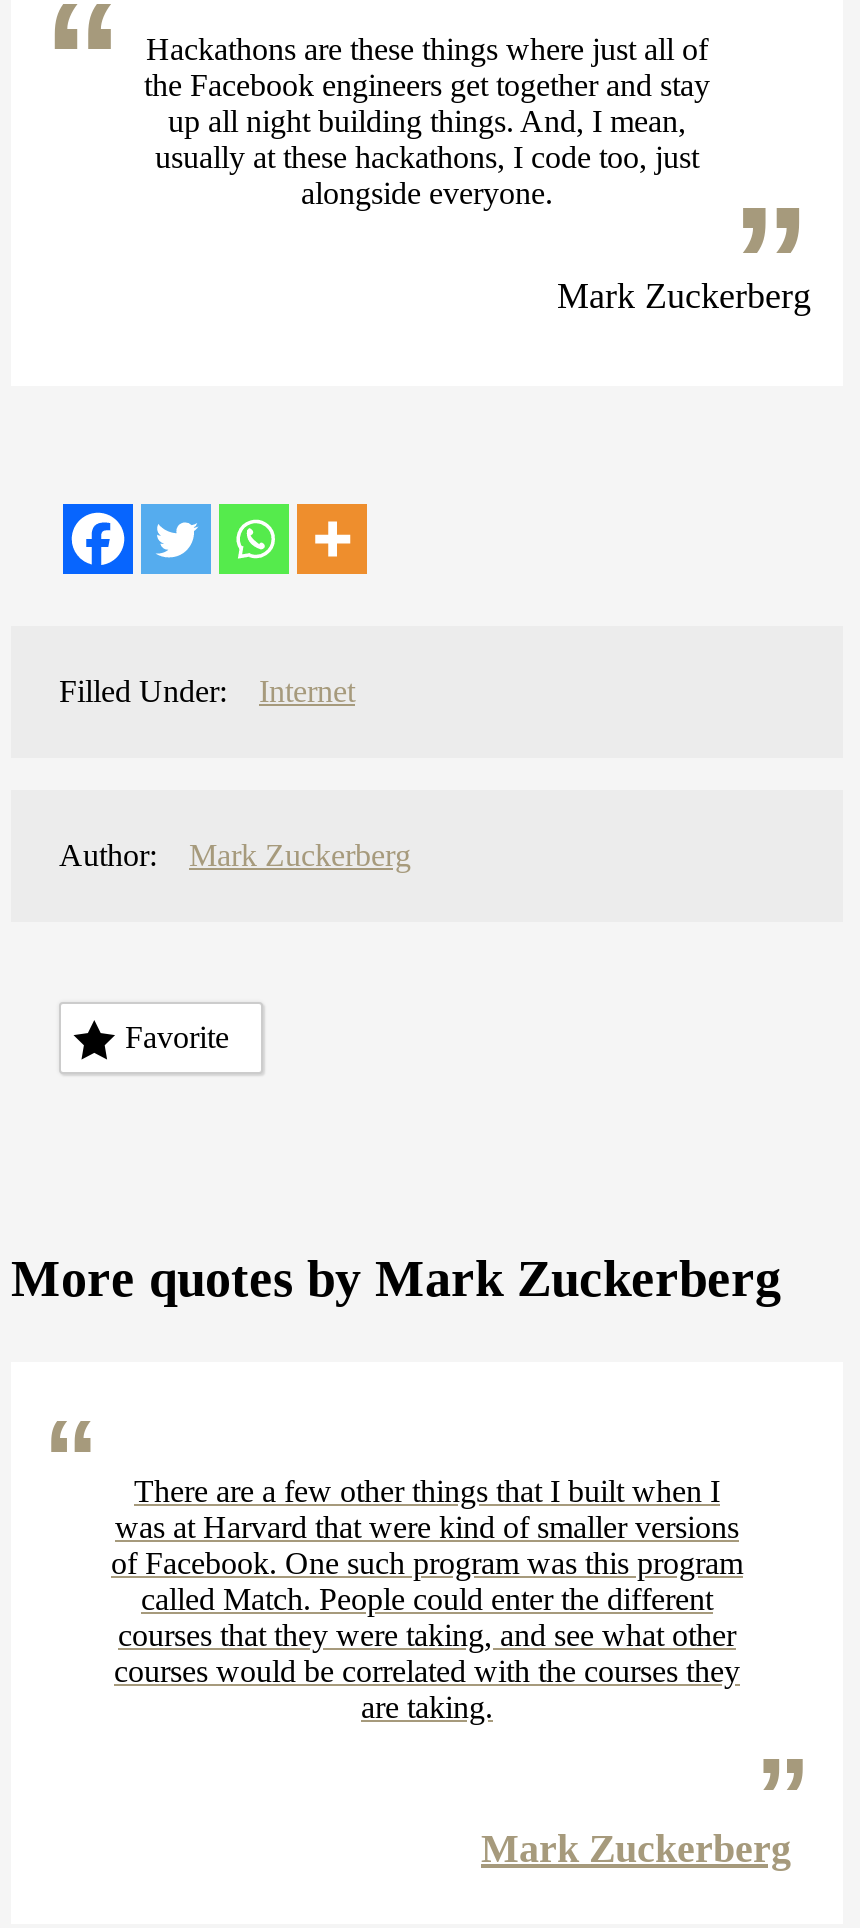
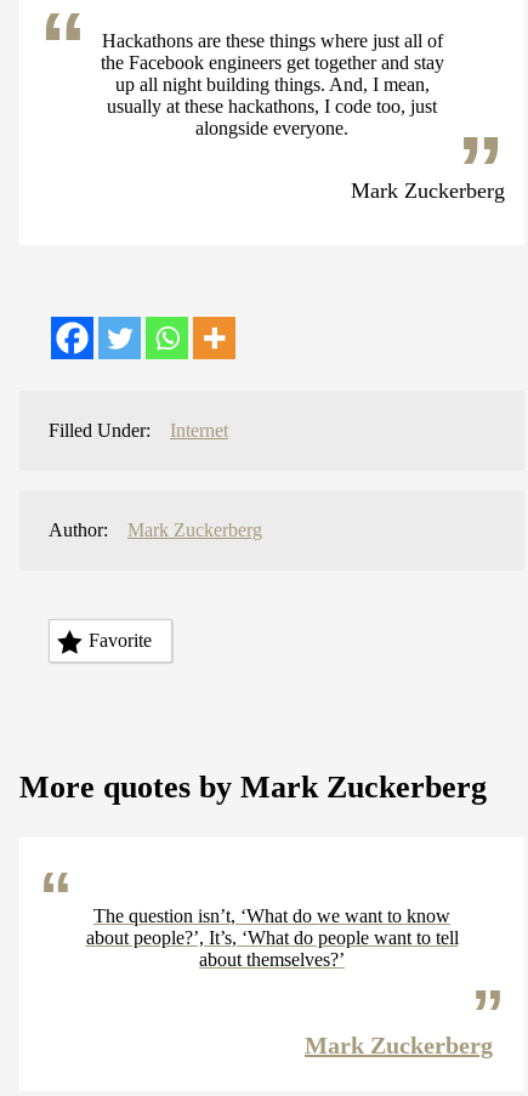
- There are a few other things that I built when I
- was at Harvard that were kind of smaller versions
- of Facebook. One such program was this program
- called Match. People could enter the different
- courses that they were taking, and see what other
- courses would be correlated with the courses they
- are taking.
+ The question isn’t, ‘What do we want to know
+ about people?’, It’s, ‘What do people want to tell
+ about themselves?’
